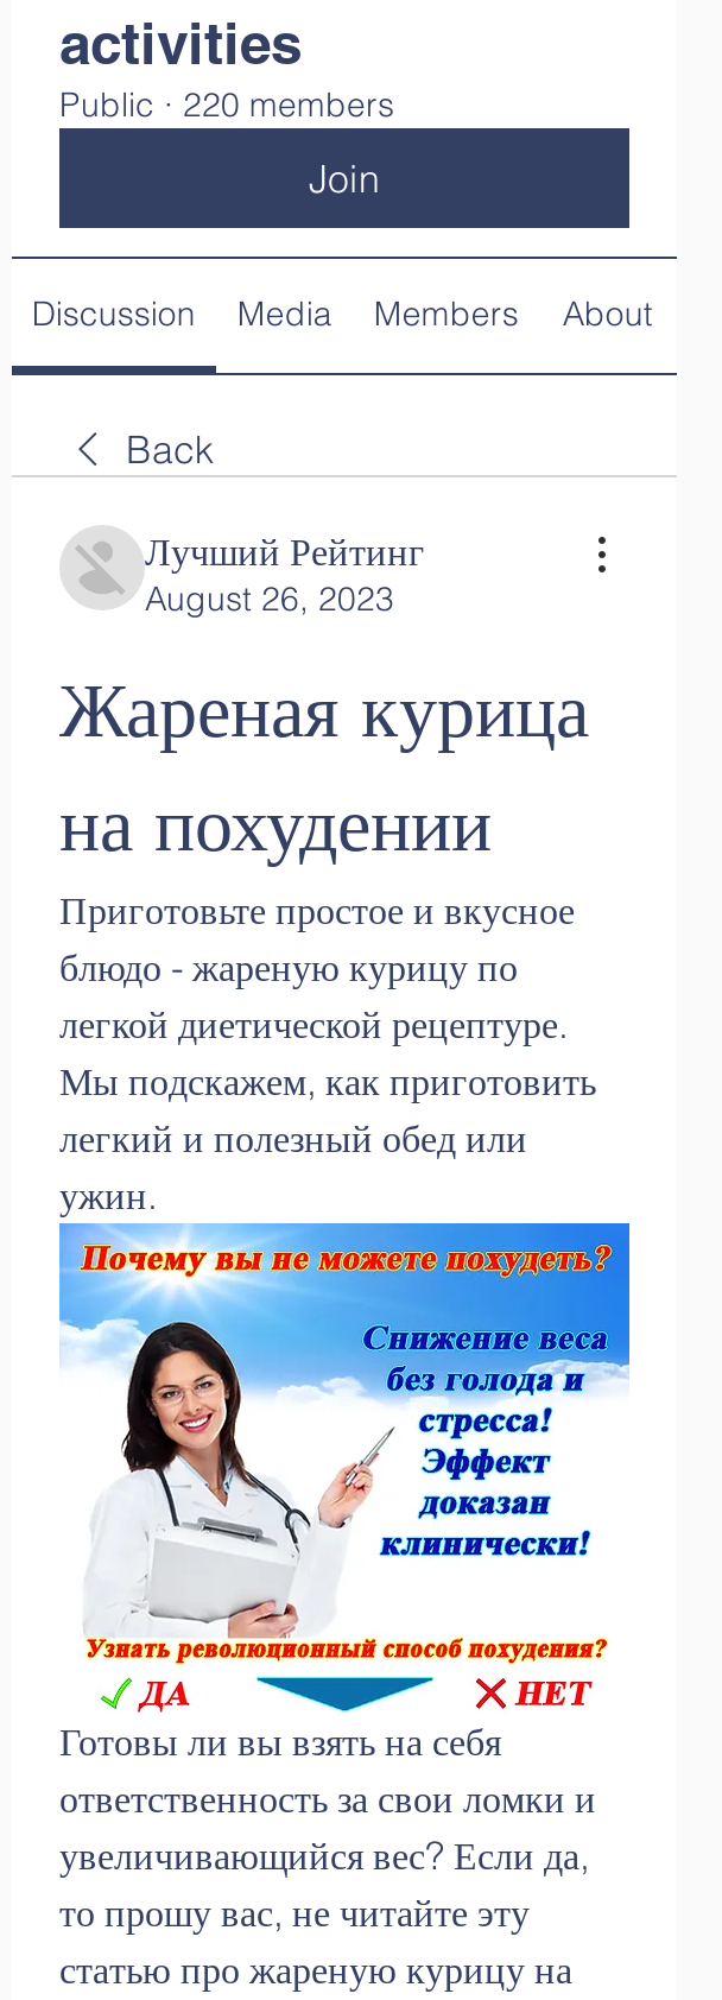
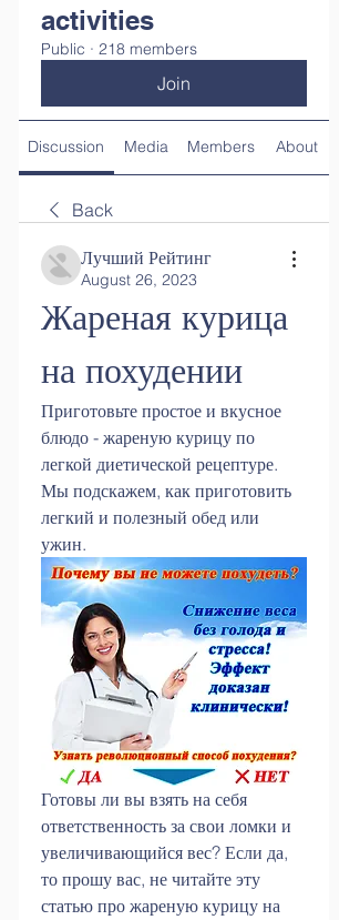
- Public · 220 members
+ Public · 218 members
